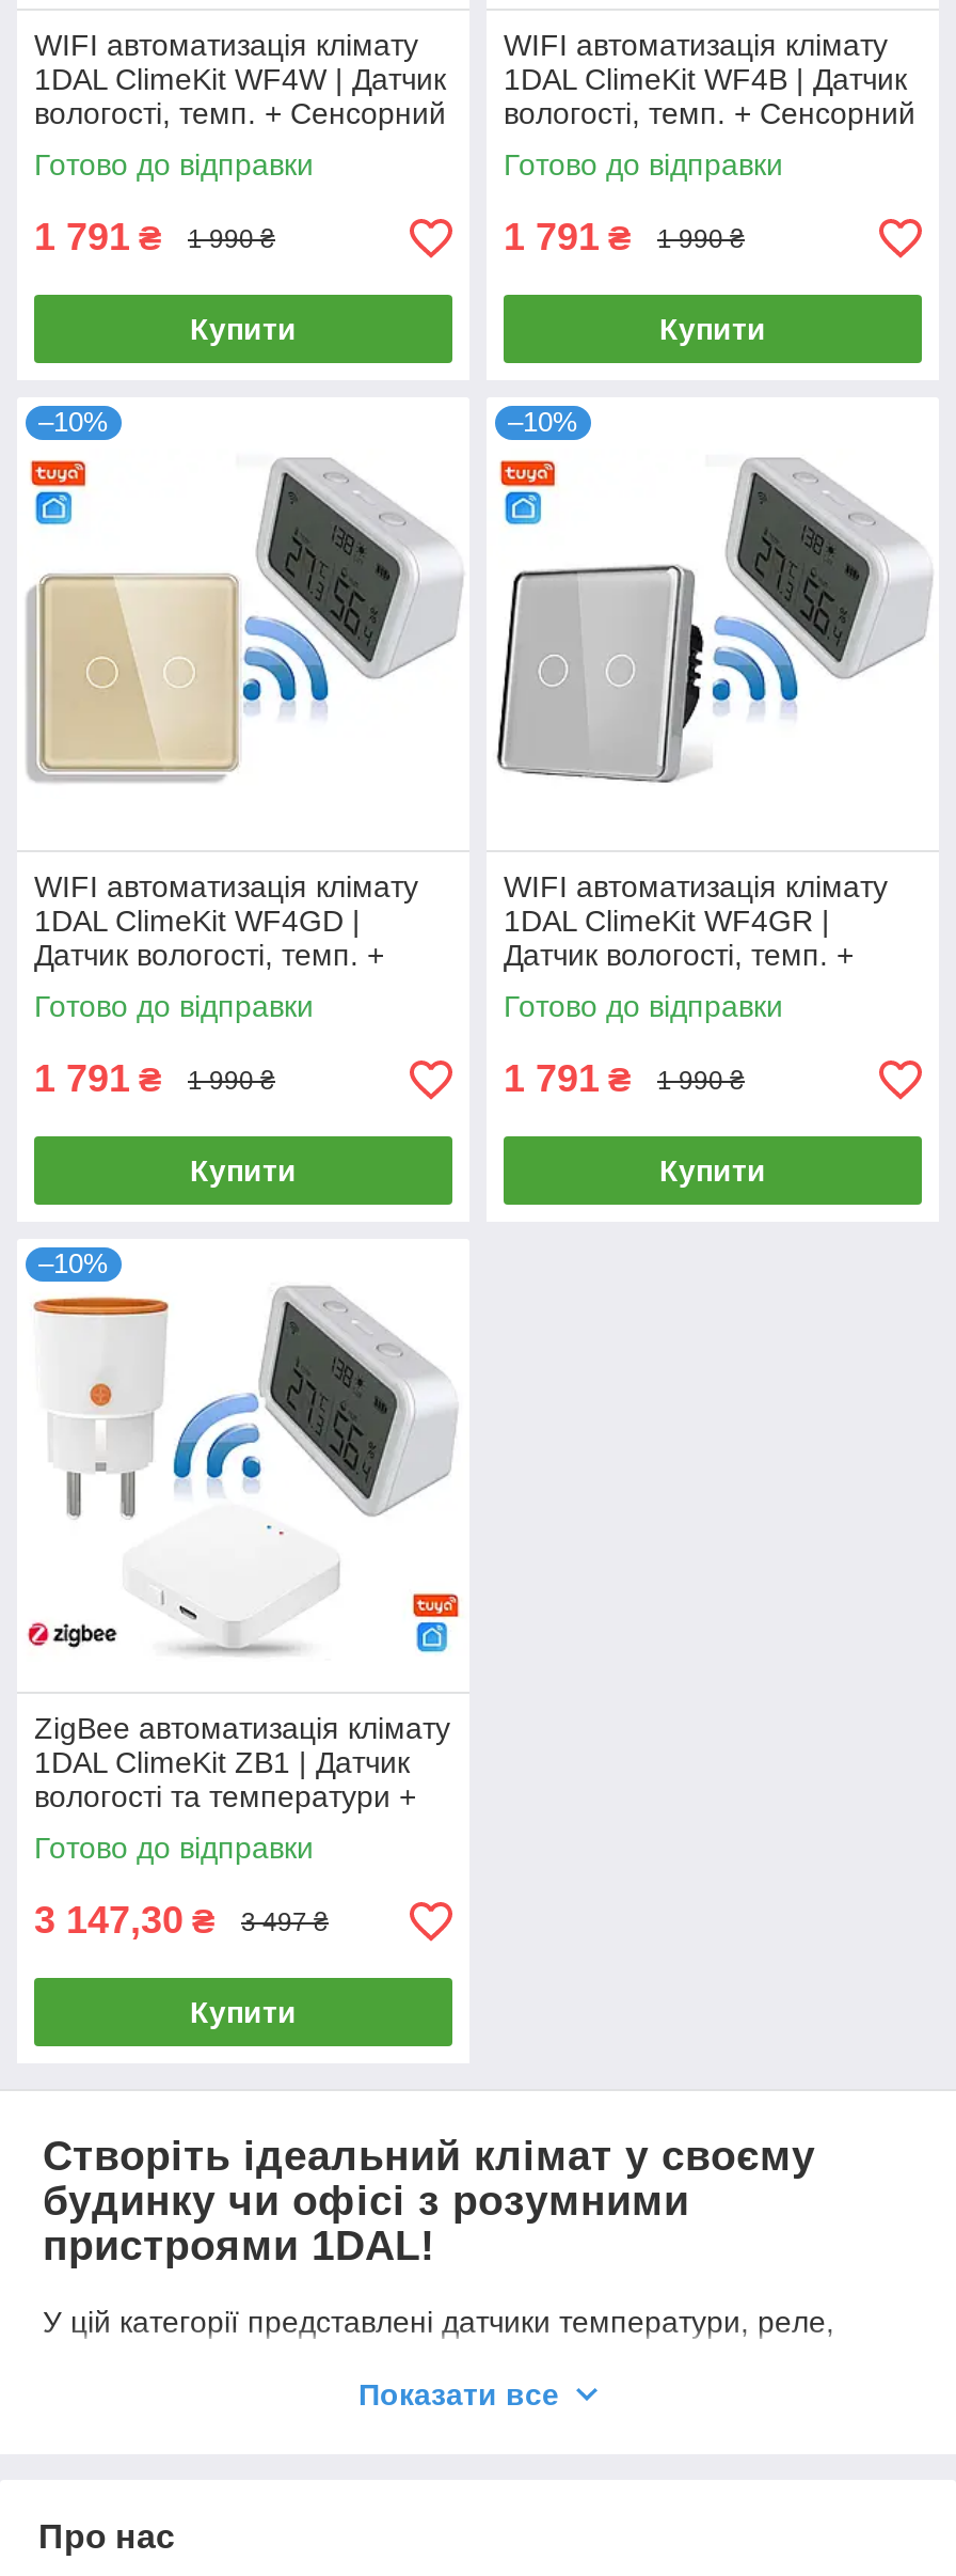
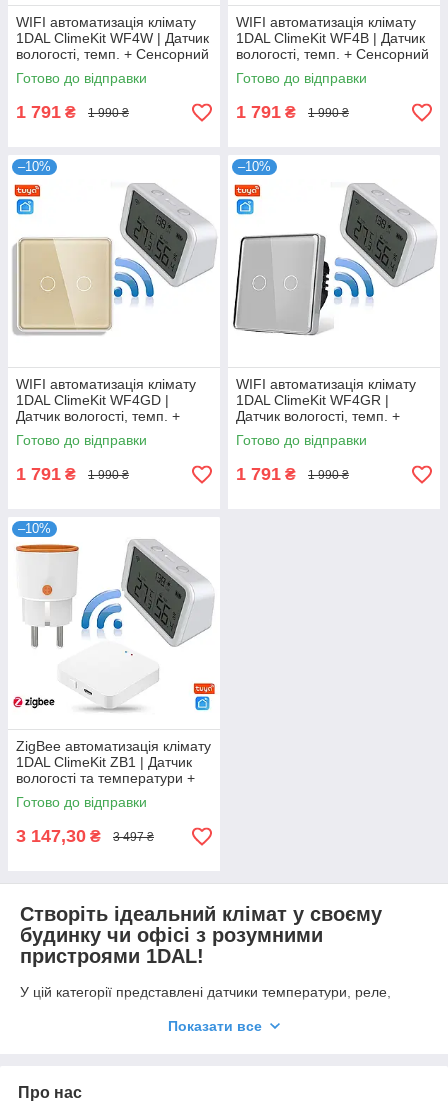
- Купити

- Купити

- Купити

- Купити

- Купити
